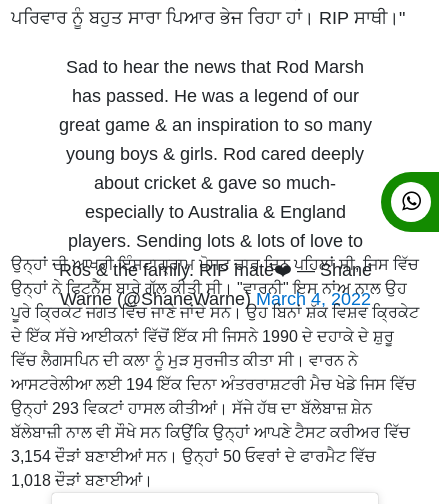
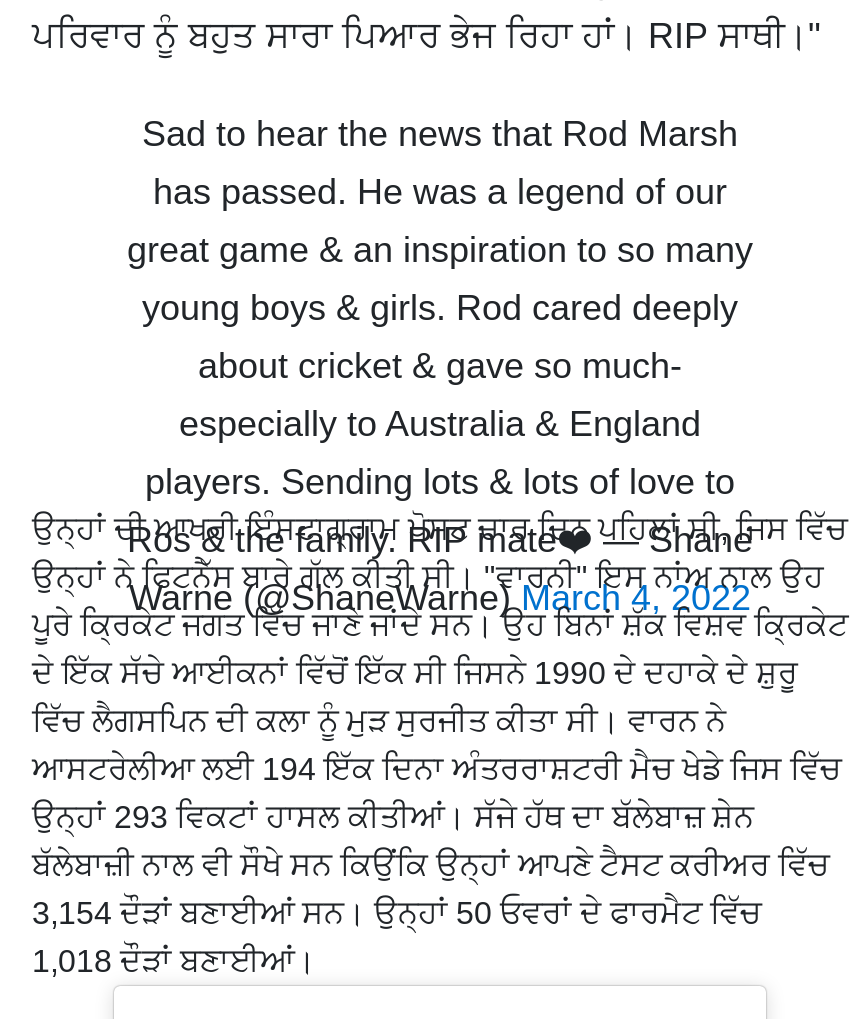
- [image]
